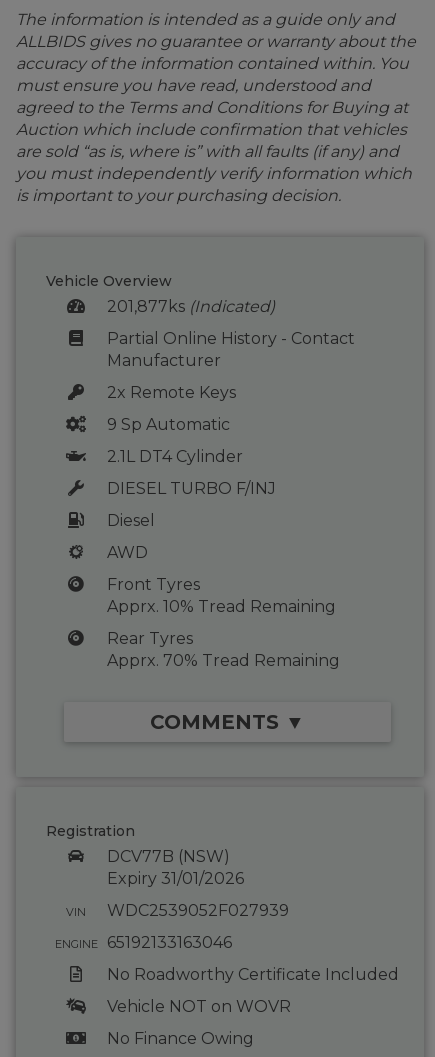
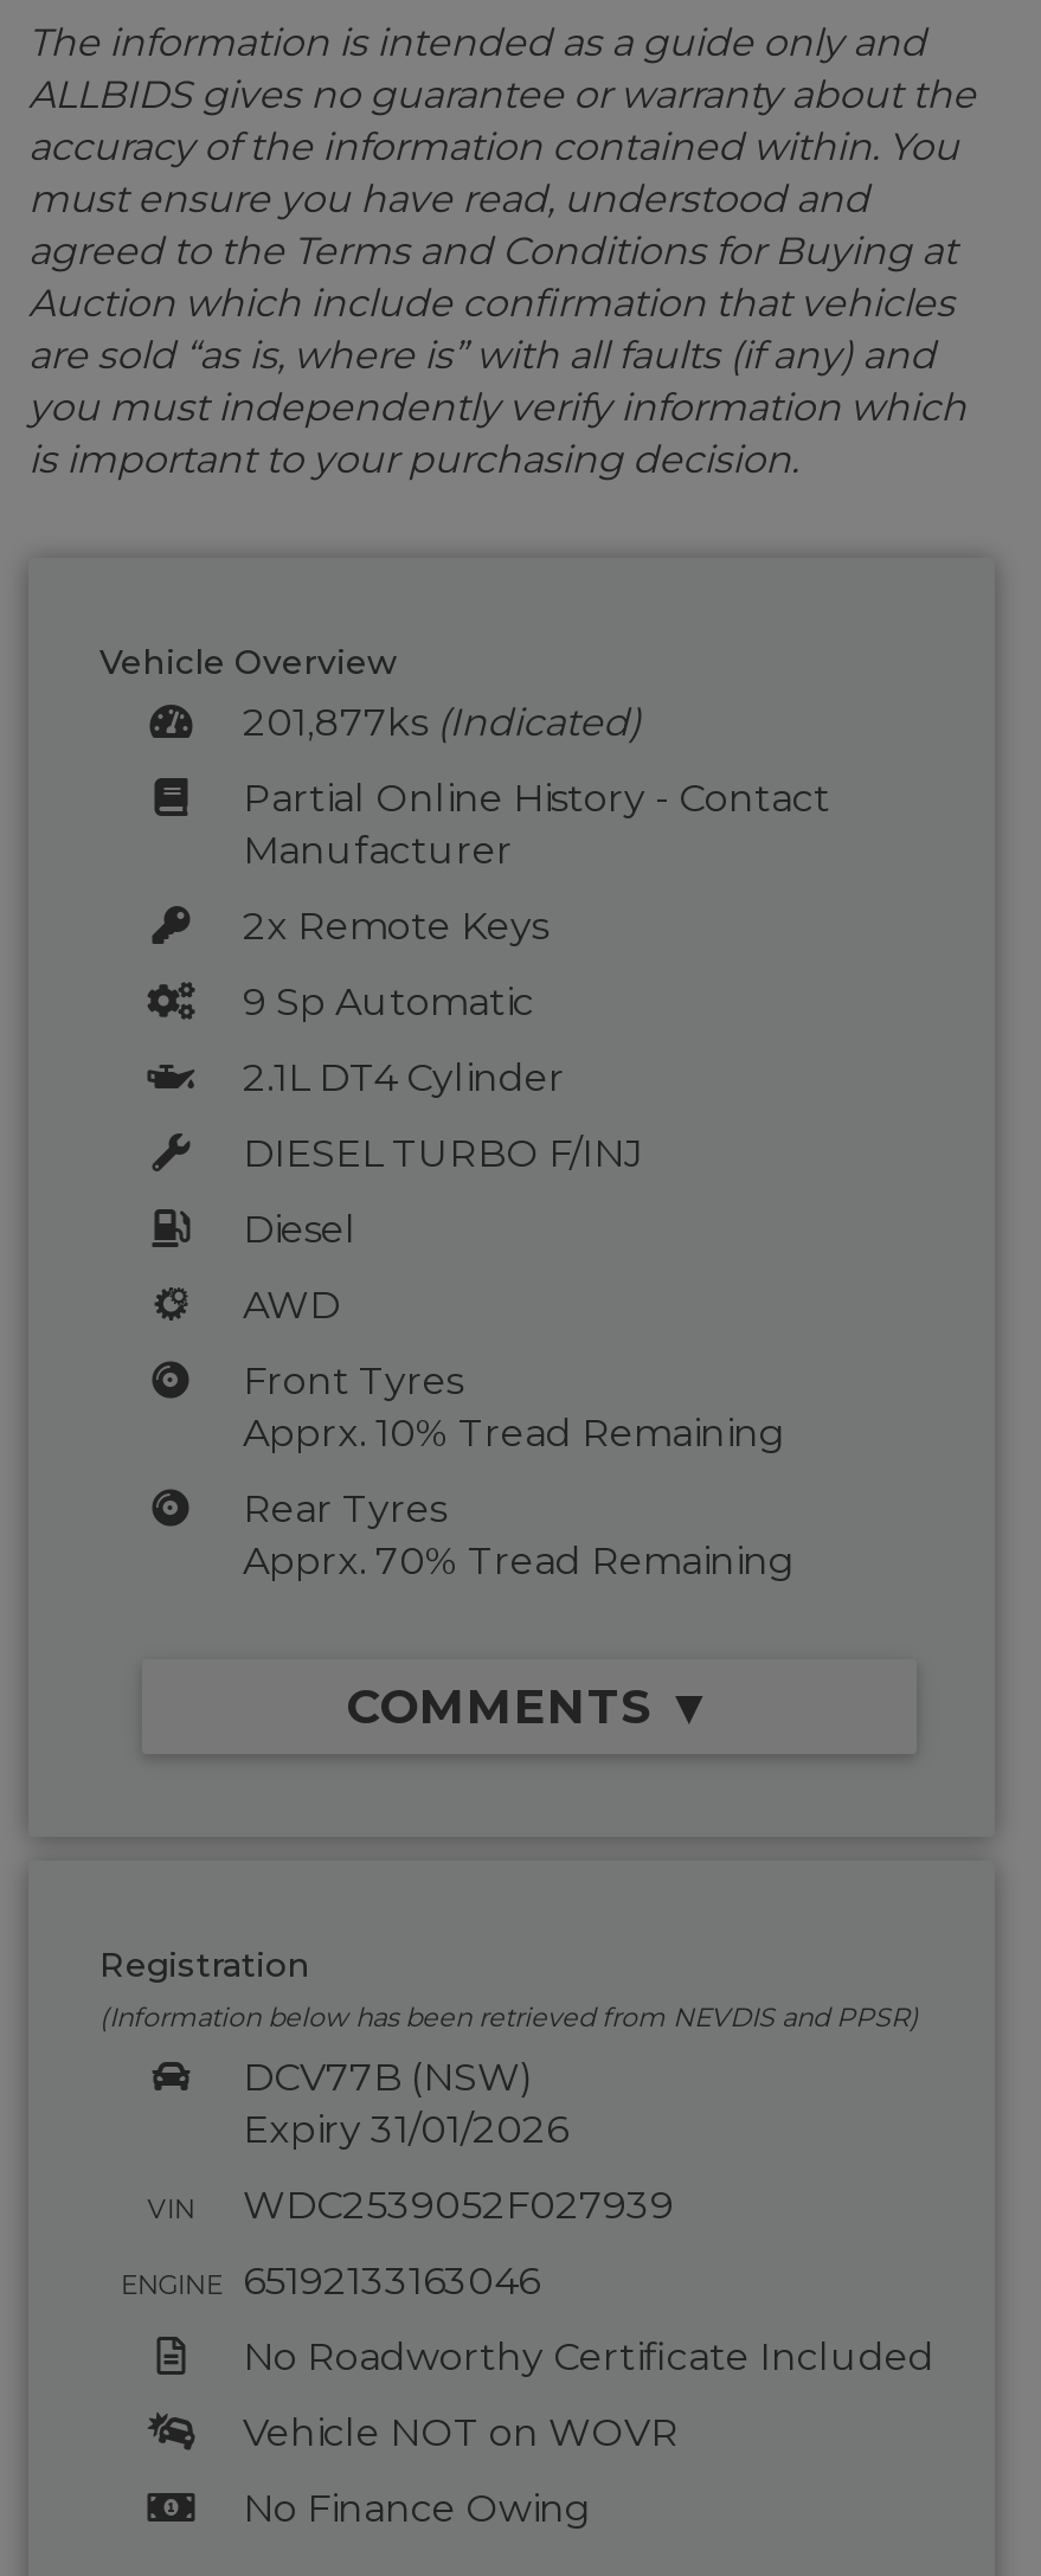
+ (Information below has been retrieved from NEVDIS and PPSR)
